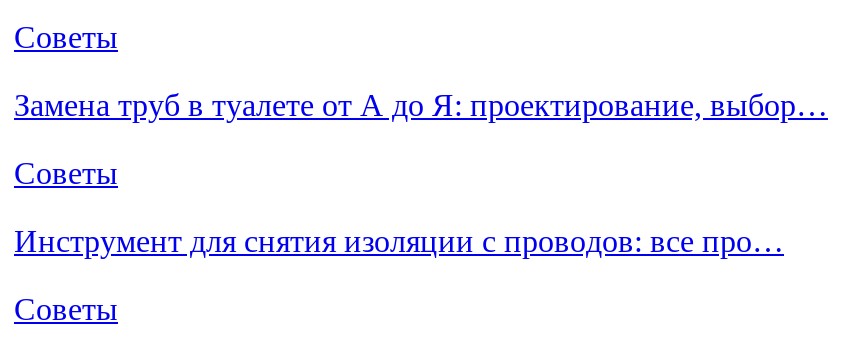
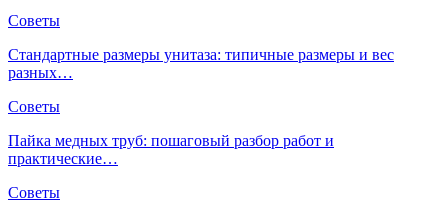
- Замена труб в туалете от А до Я: проектирование, выбор…
+ Стандартные размеры унитаза: типичные размеры и вес
+ разных…

- Инструмент для снятия изоляции с проводов: все про…
+ Пайка медных труб: пошаговый разбор работ и
+ практические…
